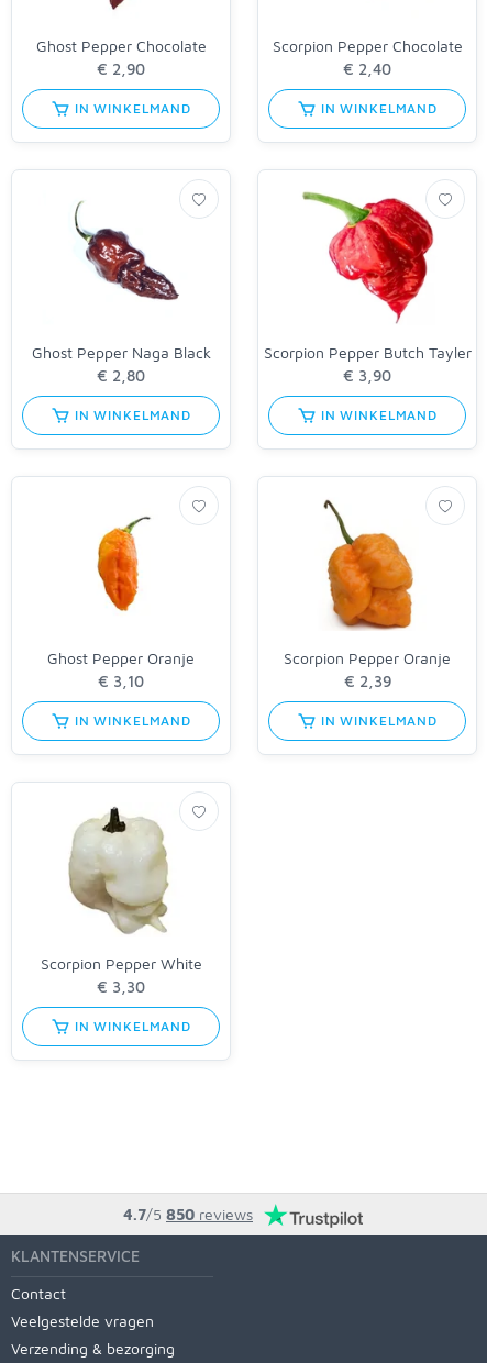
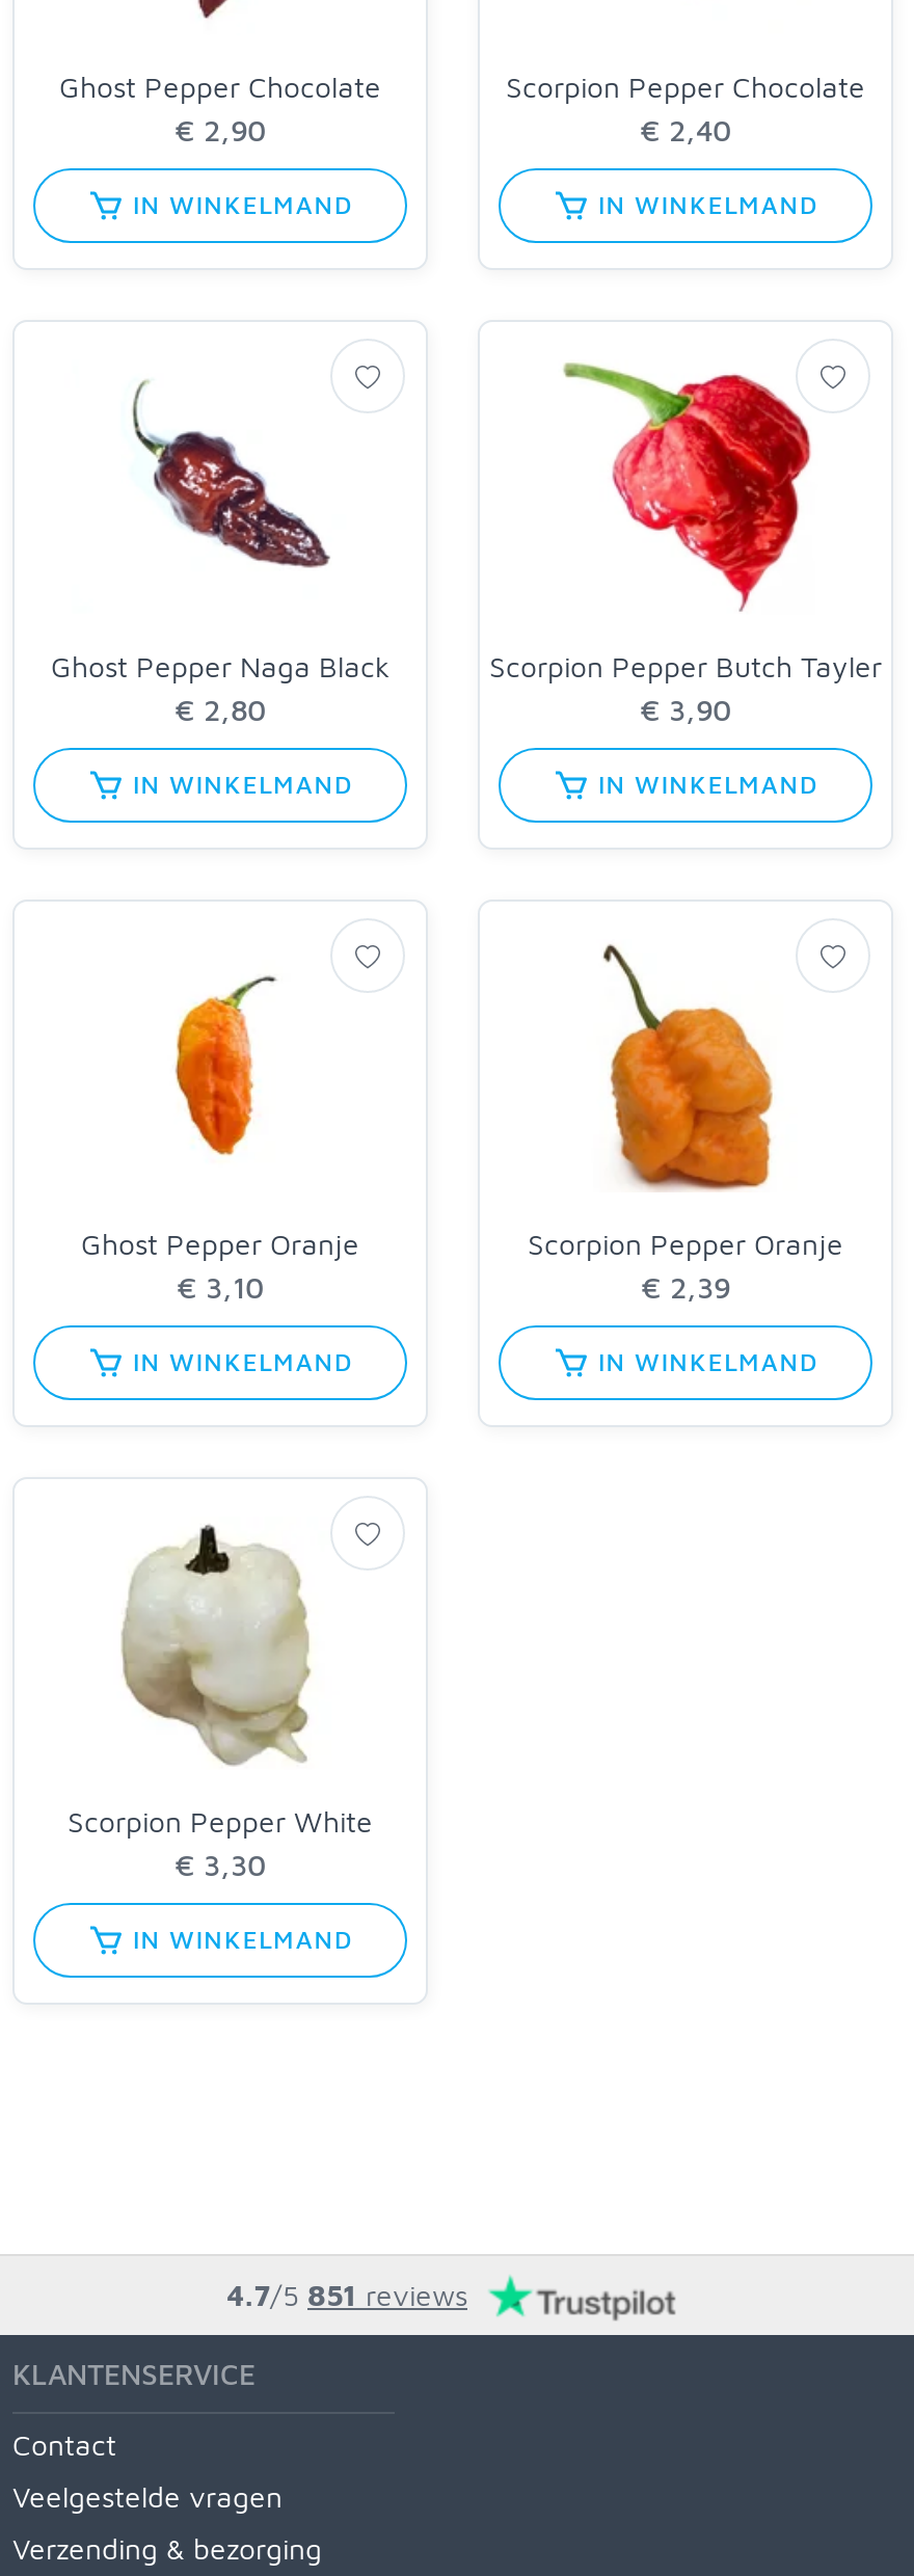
- 4.7/5 850 reviews
+ 4.7/5 851 reviews
